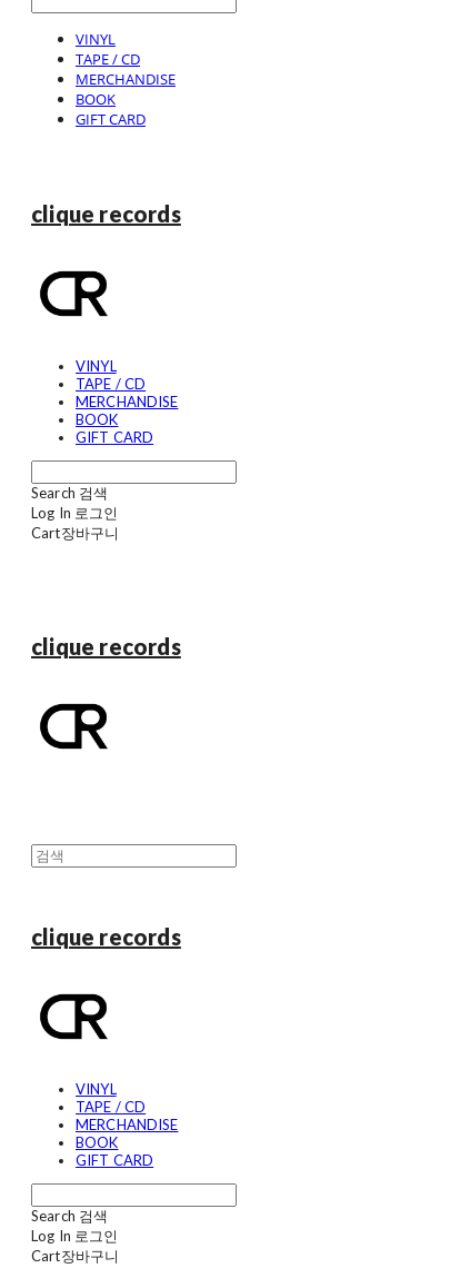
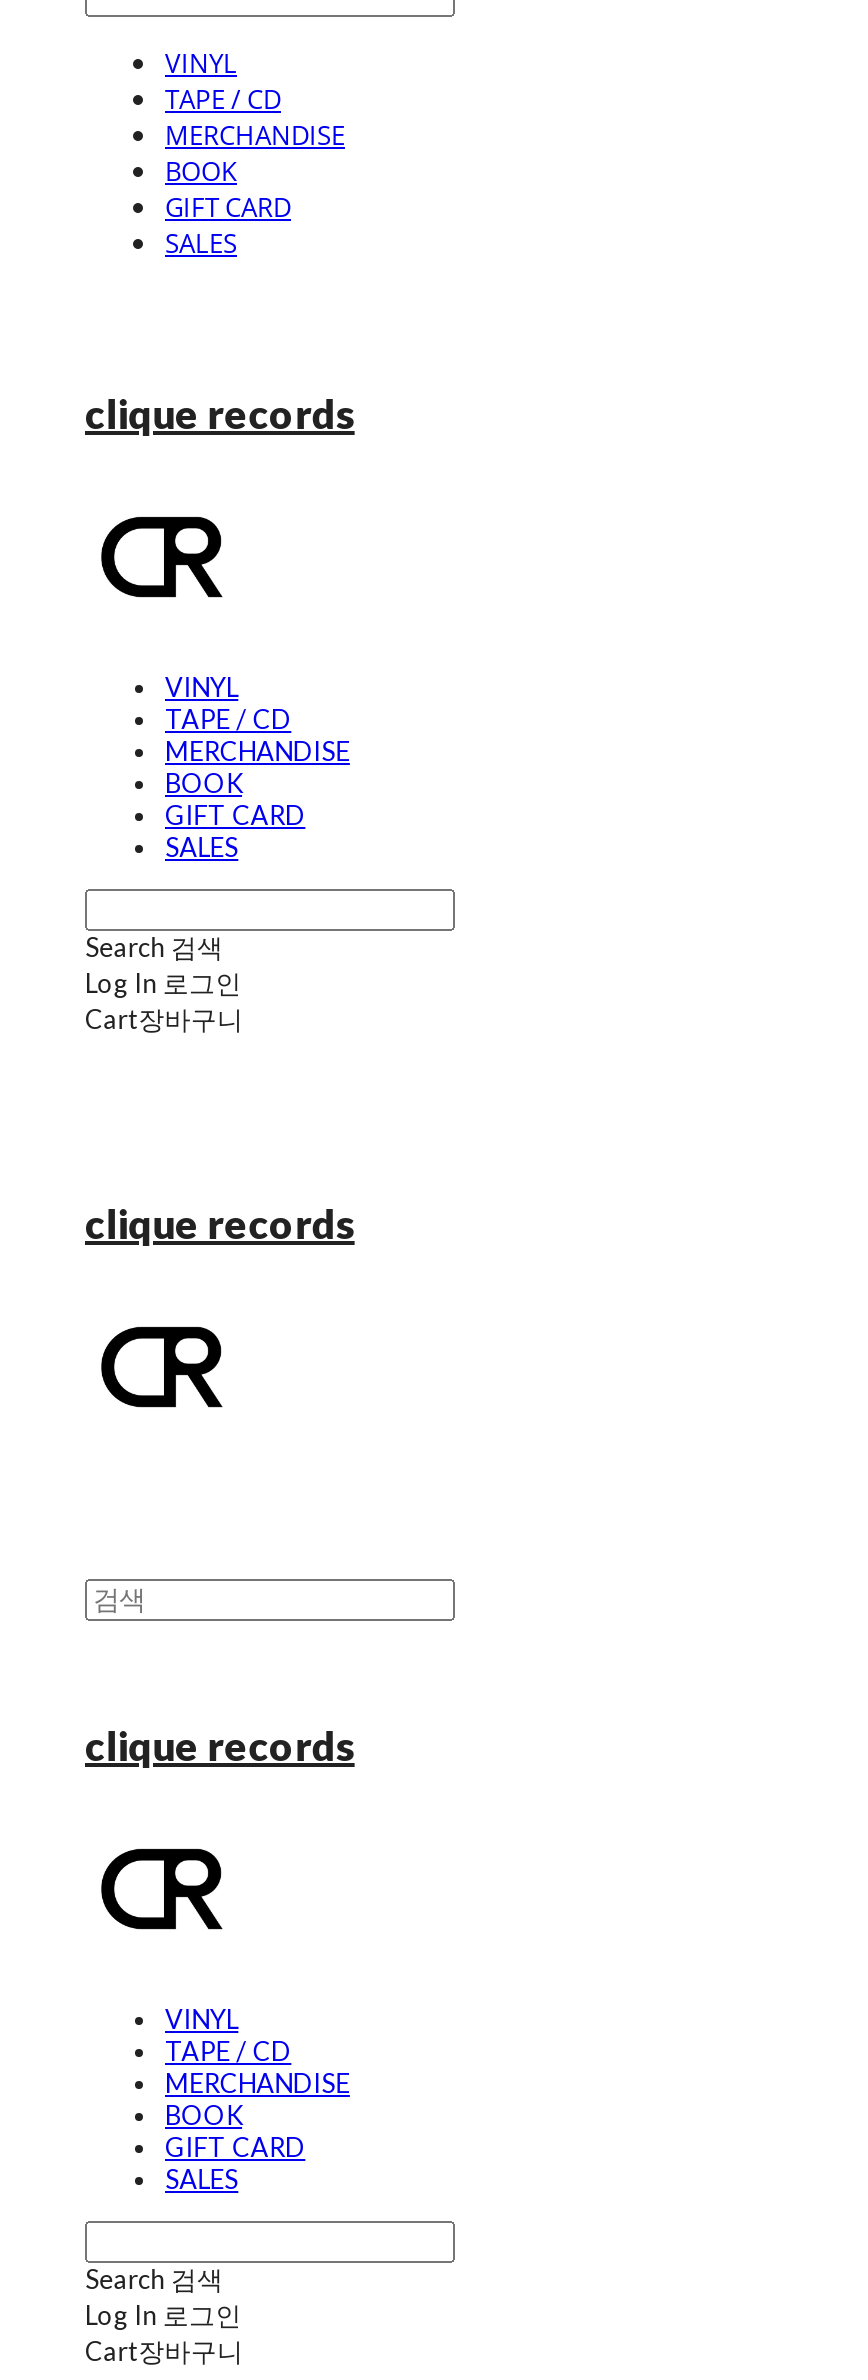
+ SALES

+ SALES

+ SALES
